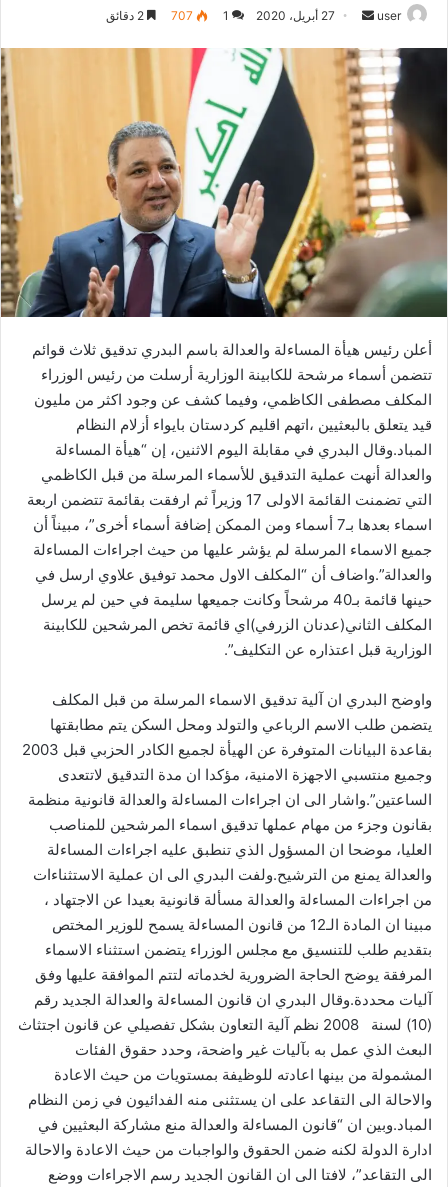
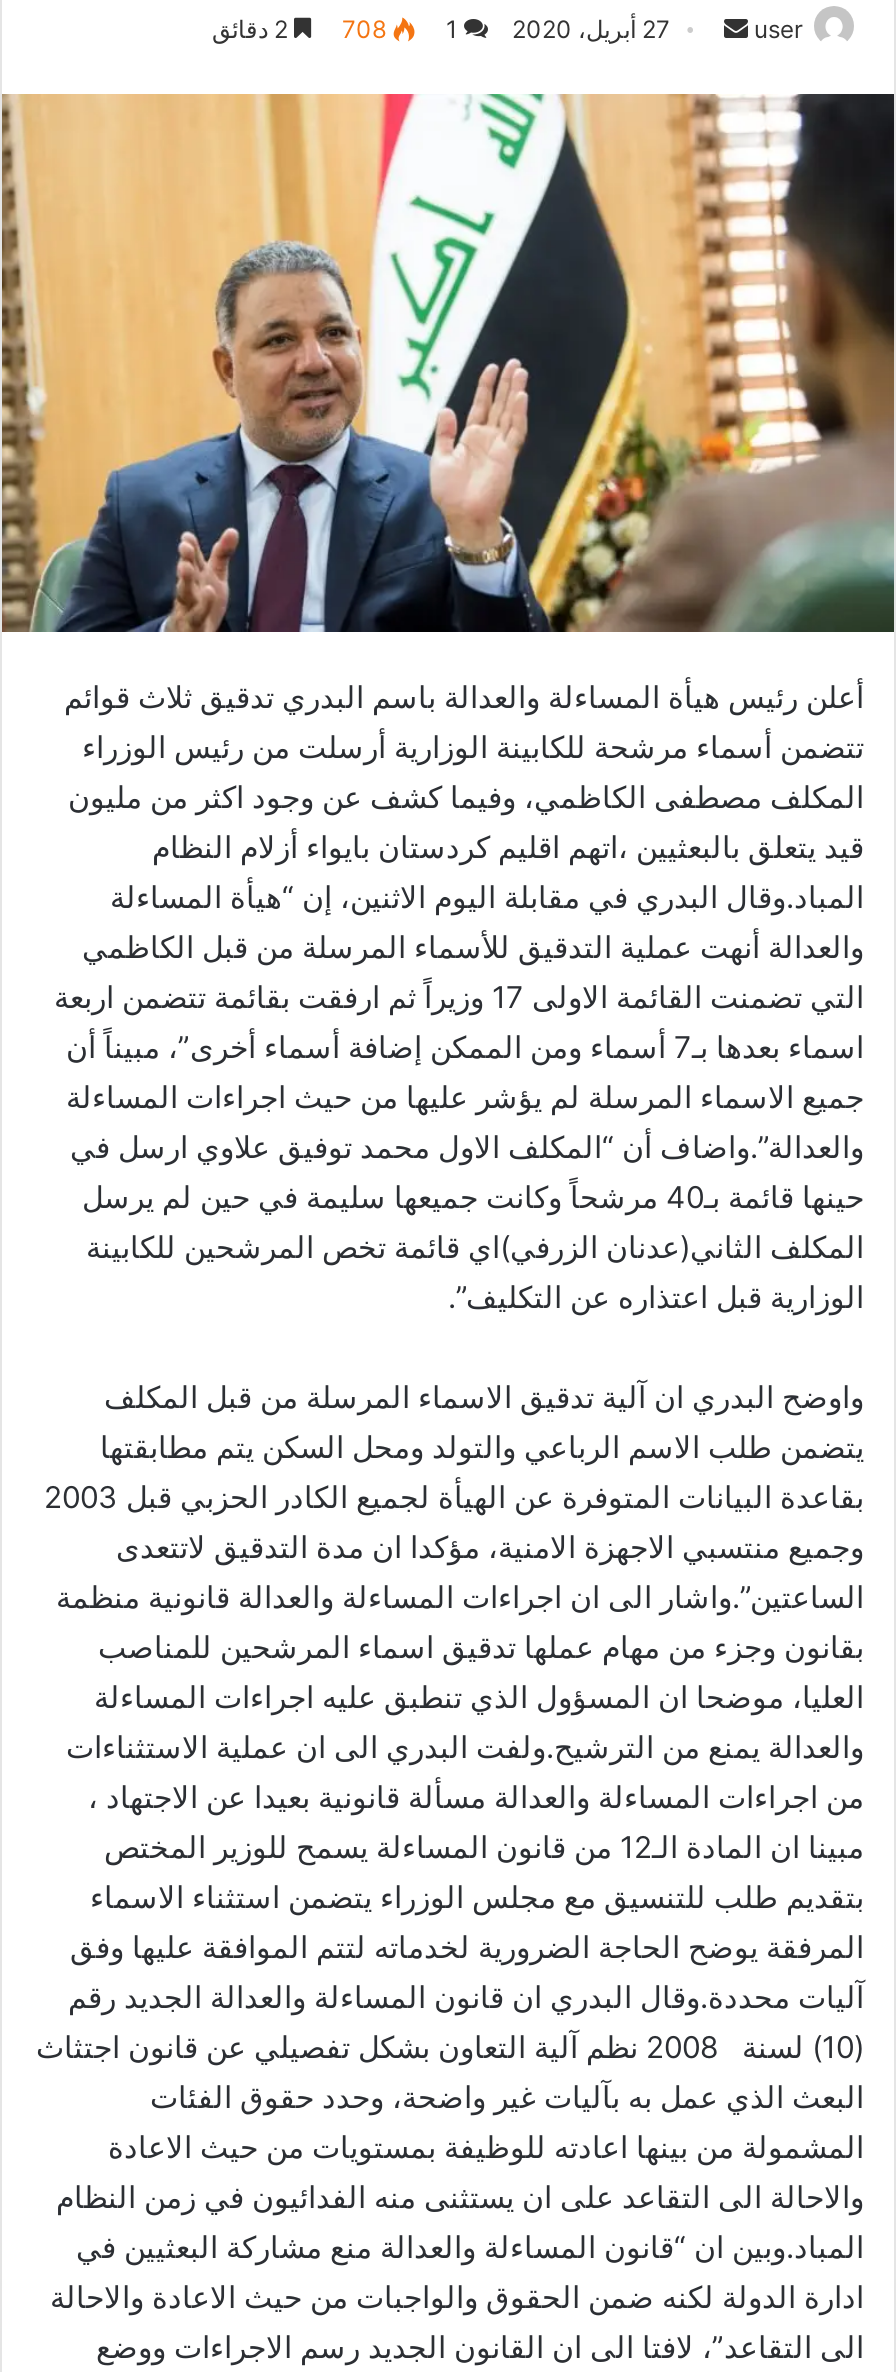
- 707
+ 708
